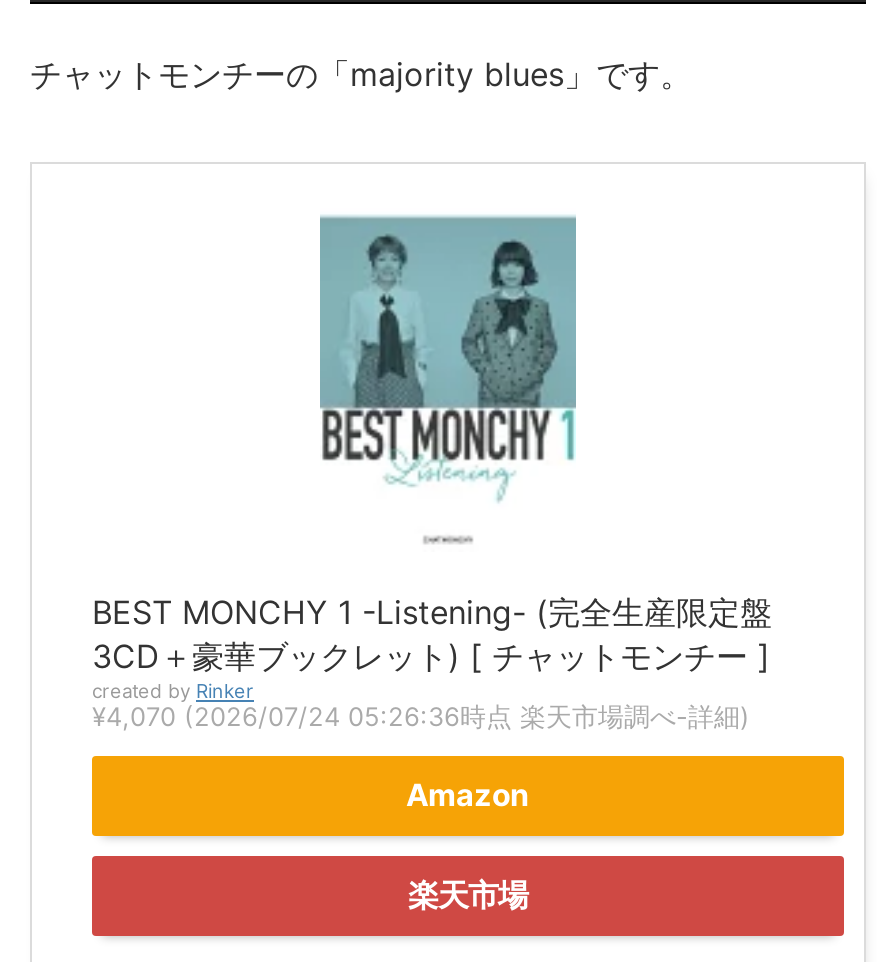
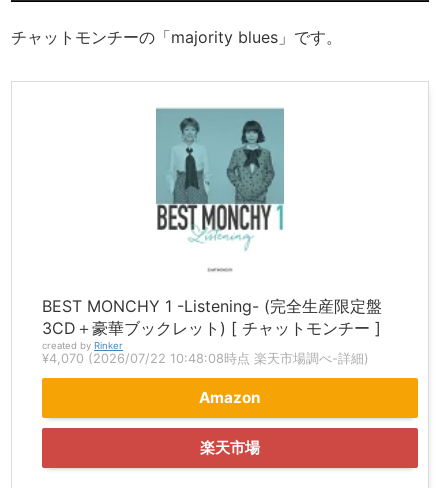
- ¥4,070 (2026/07/24 05:26:36時点 楽天市場調べ-詳細)
+ ¥4,070 (2026/07/22 10:48:08時点 楽天市場調べ-詳細)
